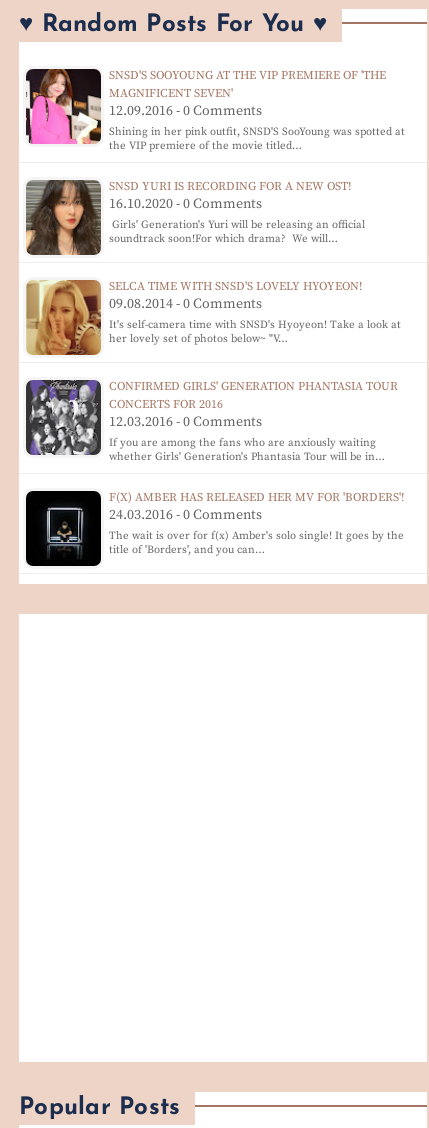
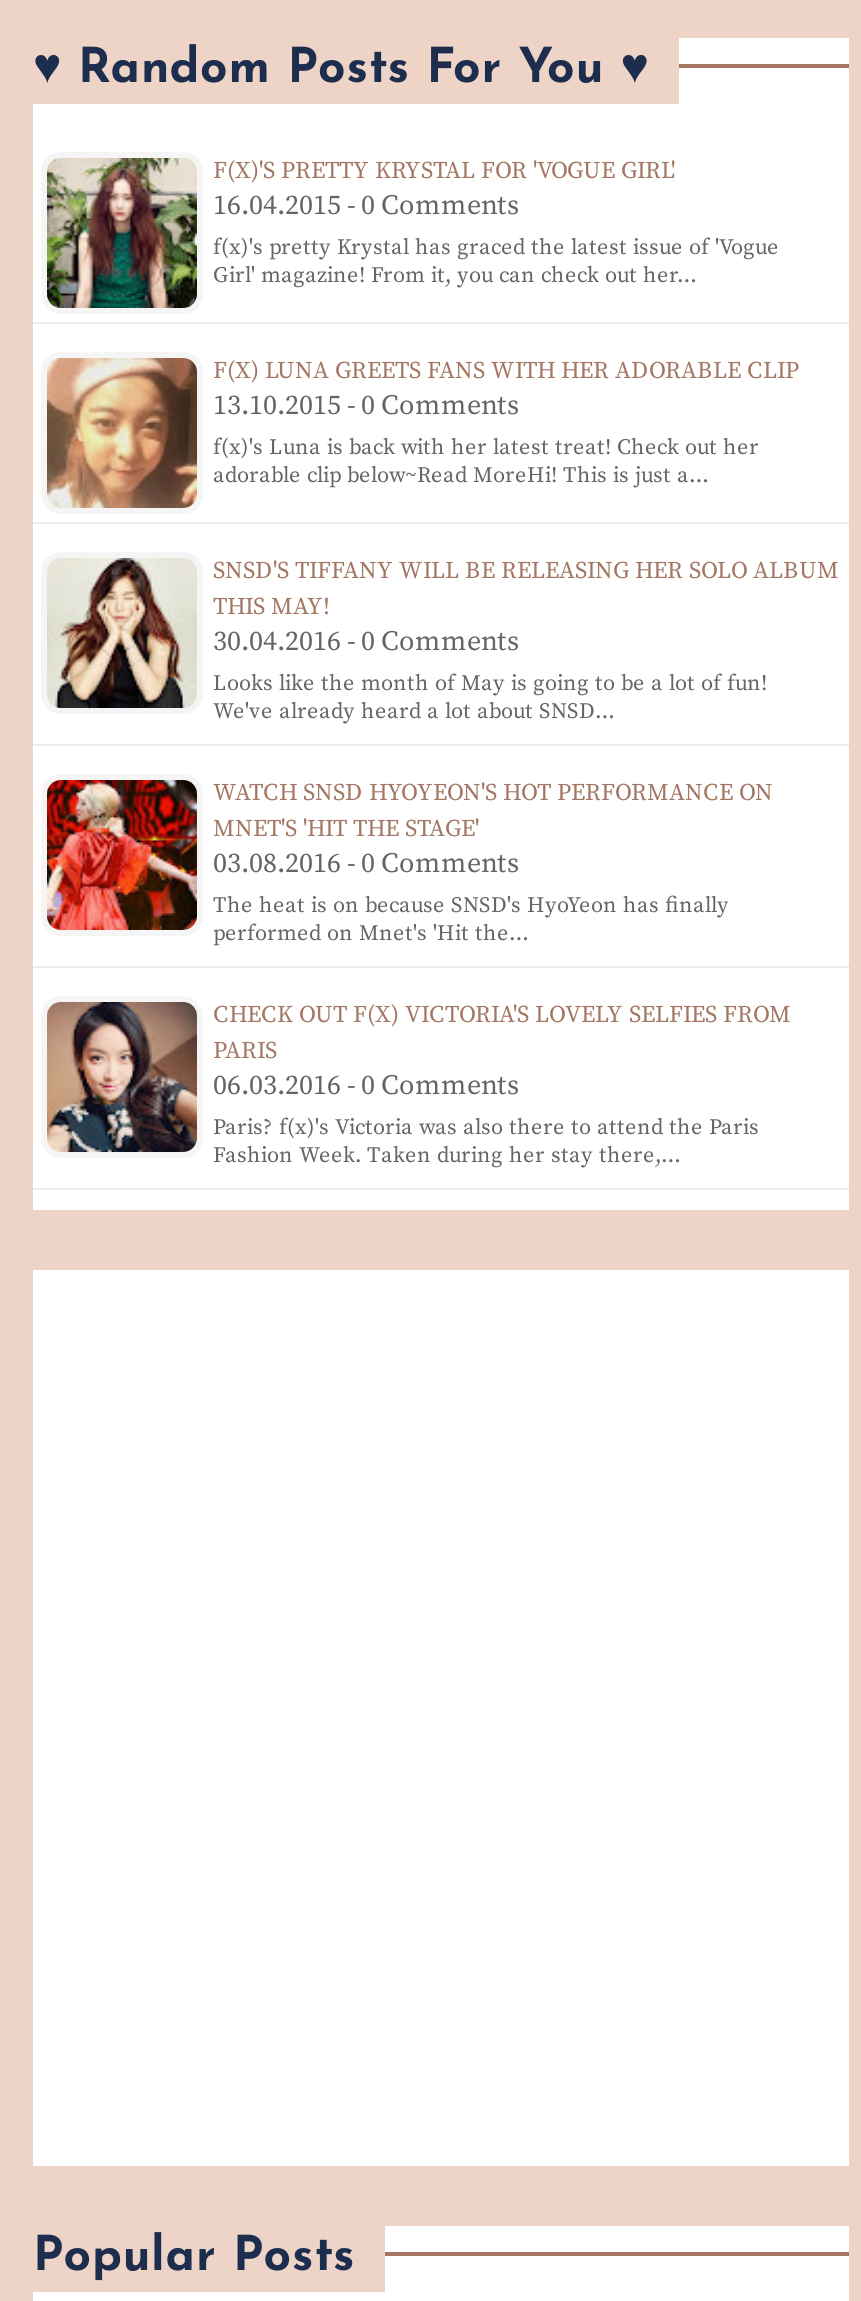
- [image]
- SNSD'S SOOYOUNG AT THE VIP PREMIERE OF 'THE
- MAGNIFICENT SEVEN'
- 12.09.2016 - 0 Comments
- Shining in her pink outfit, SNSD'S SooYoung was spotted at
- the VIP premiere of the movie titled…
+ [image]
+ F(X)'S PRETTY KRYSTAL FOR 'VOGUE GIRL'
+ 16.04.2015 - 0 Comments
+ f(x)'s pretty Krystal has graced the latest issue of 'Vogue
+ Girl' magazine! From it, you can check out her…

- [image]
- SNSD YURI IS RECORDING FOR A NEW OST!
- 16.10.2020 - 0 Comments
- Girls' Generation's Yuri will be releasing an official
- soundtrack soon!For which drama? We will…
+ [image]
+ F(X) LUNA GREETS FANS WITH HER ADORABLE CLIP
+ 13.10.2015 - 0 Comments
+ f(x)'s Luna is back with her latest treat! Check out her
+ adorable clip below~Read MoreHi! This is just a…

- [image]
- SELCA TIME WITH SNSD'S LOVELY HYOYEON!
- 09.08.2014 - 0 Comments
- It's self-camera time with SNSD's Hyoyeon! Take a look at
- her lovely set of photos below~ "V…
+ [image]
+ SNSD'S TIFFANY WILL BE RELEASING HER SOLO ALBUM
+ THIS MAY!
+ 30.04.2016 - 0 Comments
+ Looks like the month of May is going to be a lot of fun!
+ We've already heard a lot about SNSD…

- [image]
- CONFIRMED GIRLS' GENERATION PHANTASIA TOUR
- CONCERTS FOR 2016
- 12.03.2016 - 0 Comments
- If you are among the fans who are anxiously waiting
- whether Girls' Generation's Phantasia Tour will be in…
+ [image]
+ WATCH SNSD HYOYEON'S HOT PERFORMANCE ON
+ MNET'S 'HIT THE STAGE'
+ 03.08.2016 - 0 Comments
+ The heat is on because SNSD's HyoYeon has finally
+ performed on Mnet's 'Hit the…

- [image]
- F(X) AMBER HAS RELEASED HER MV FOR 'BORDERS'!
- 24.03.2016 - 0 Comments
- The wait is over for f(x) Amber's solo single! It goes by the
- title of 'Borders', and you can…
+ [image]
+ CHECK OUT F(X) VICTORIA'S LOVELY SELFIES FROM
+ PARIS
+ 06.03.2016 - 0 Comments
+ Paris? f(x)'s Victoria was also there to attend the Paris
+ Fashion Week. Taken during her stay there,…
